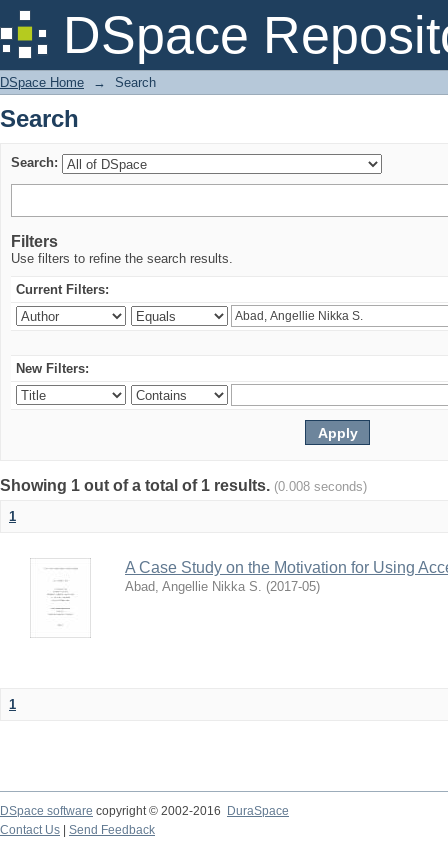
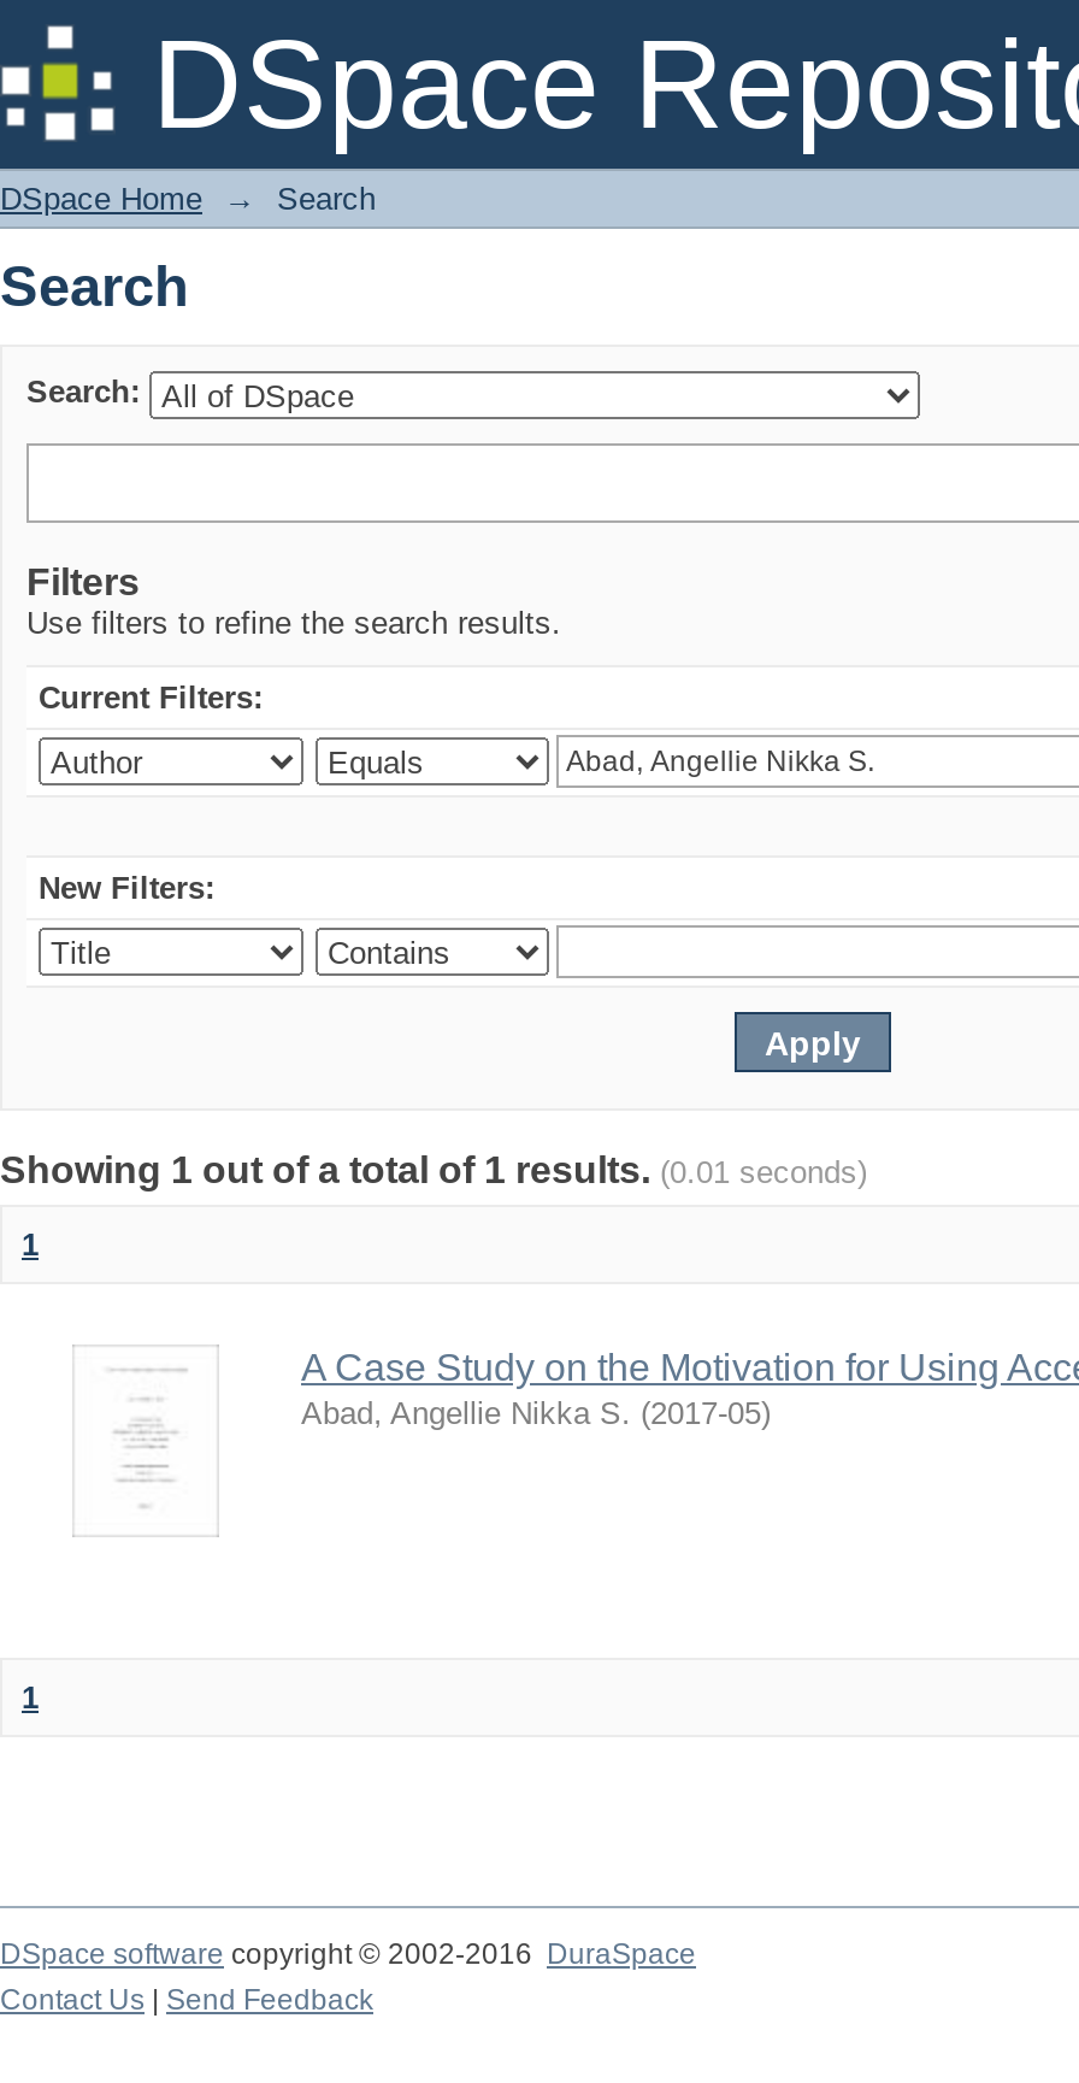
- Showing 1 out of a total of 1 results. (0.008 seconds)
+ Showing 1 out of a total of 1 results. (0.01 seconds)
